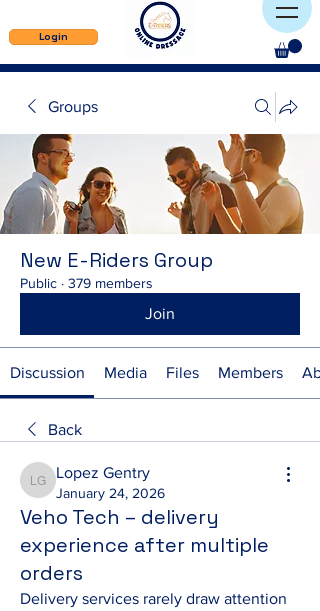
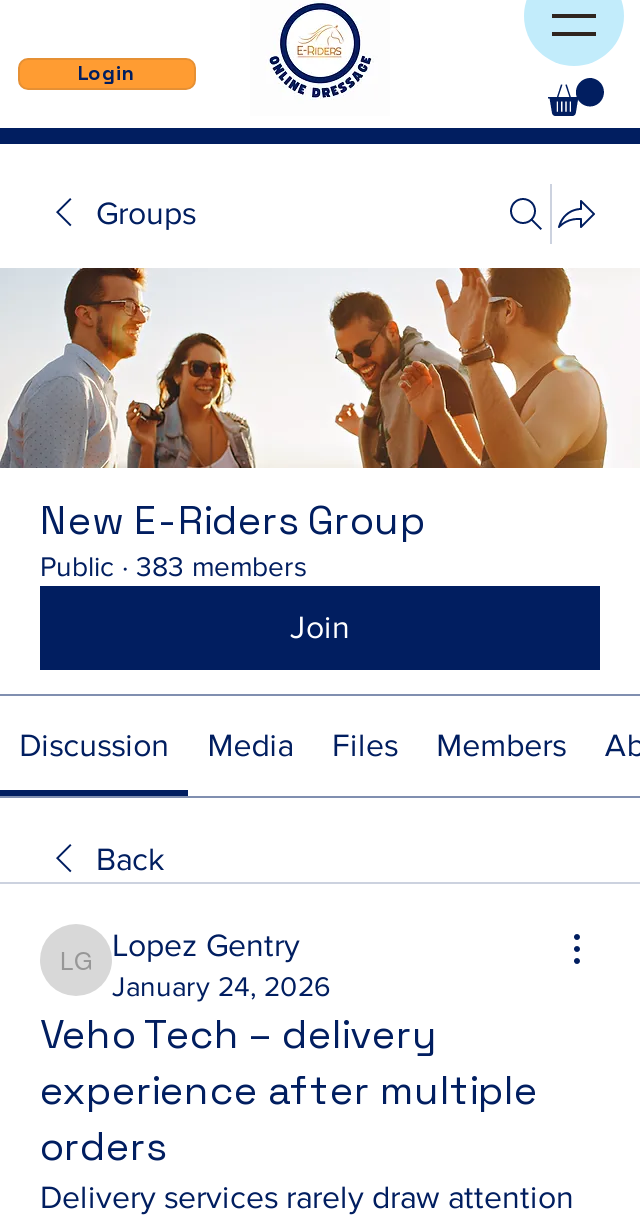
- Public · 379 members
+ Public · 383 members
